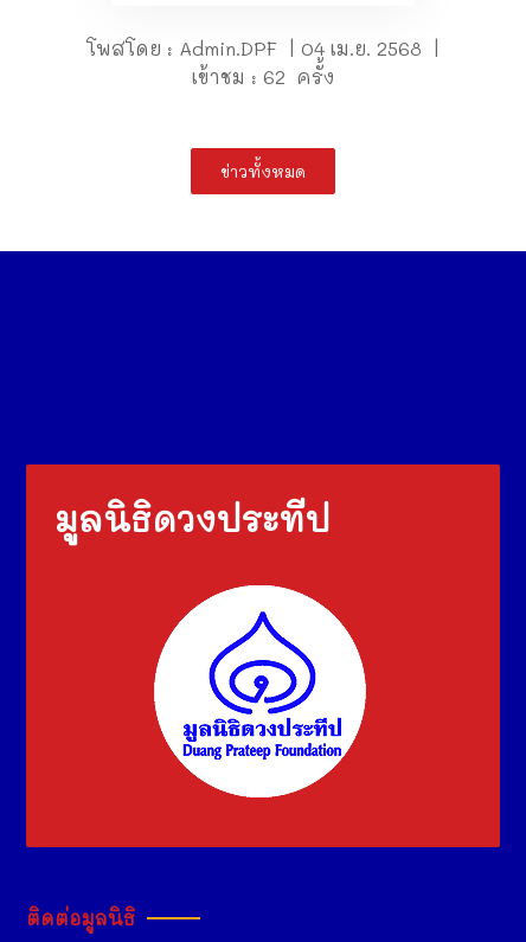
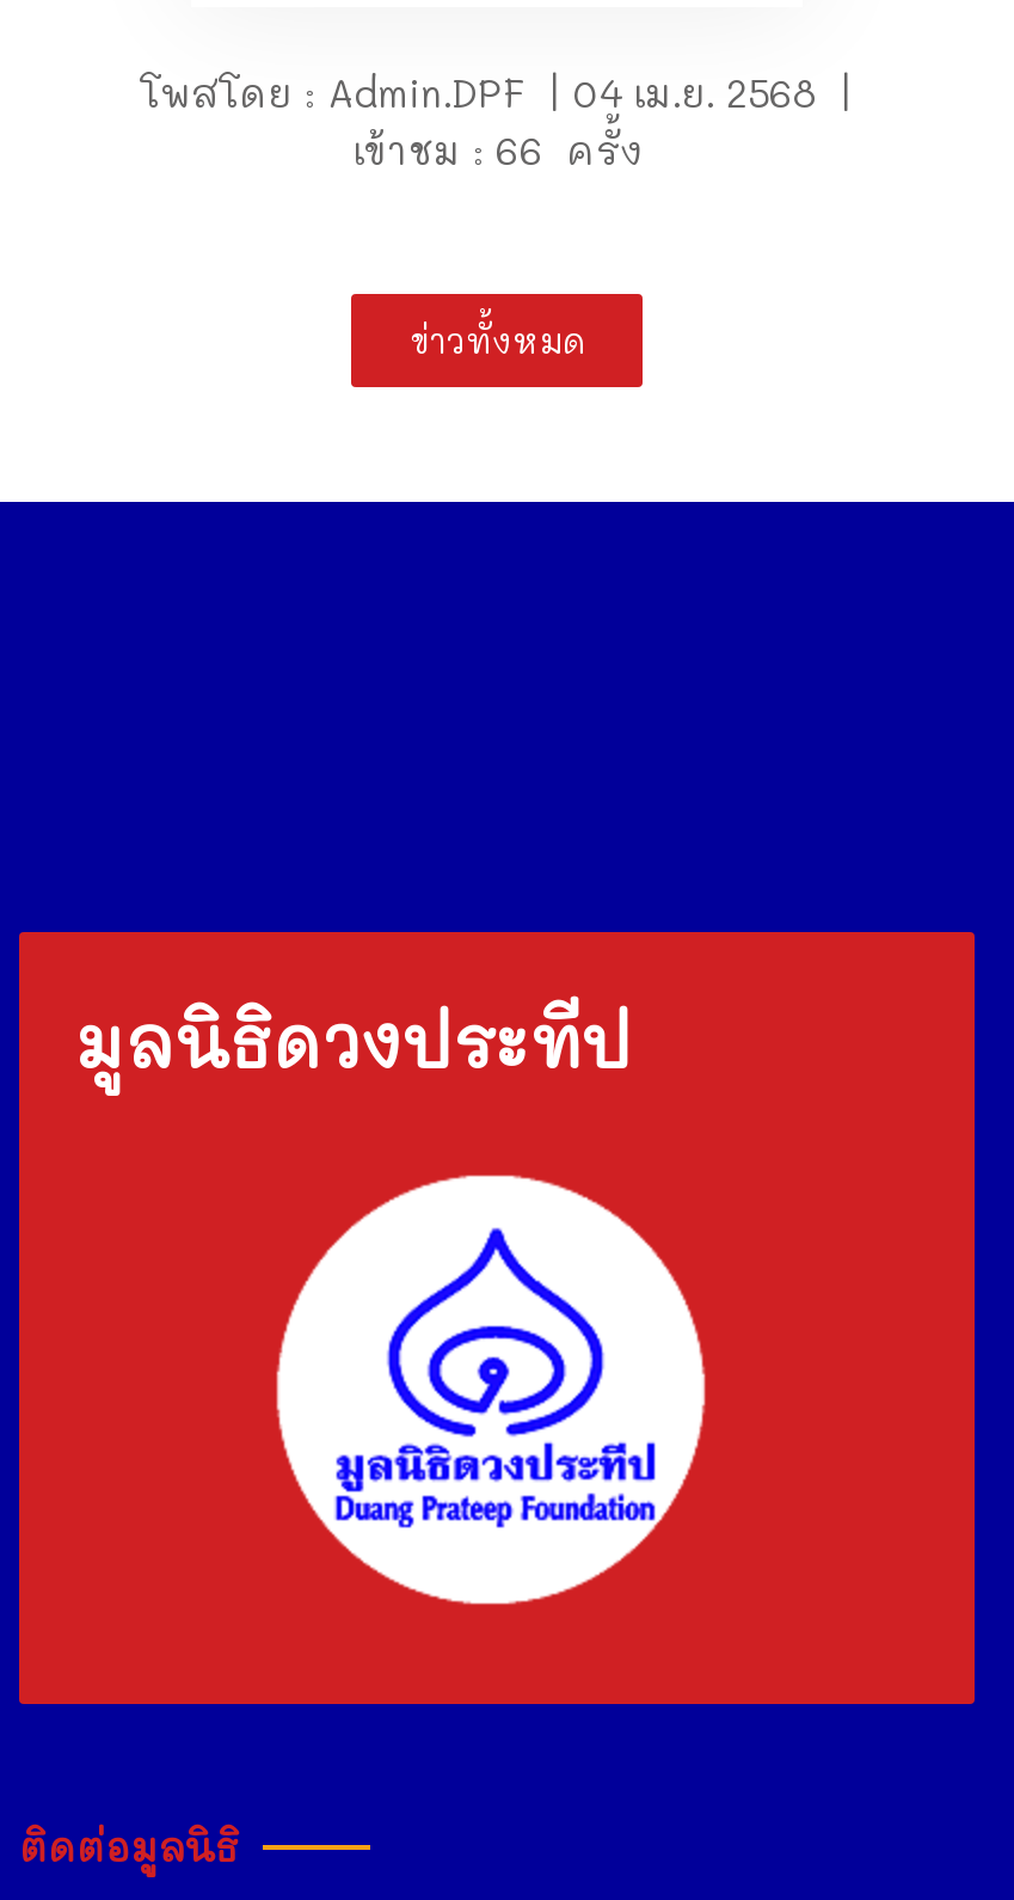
- เข้าชม : 62 ครั้ง
+ เข้าชม : 66 ครั้ง
